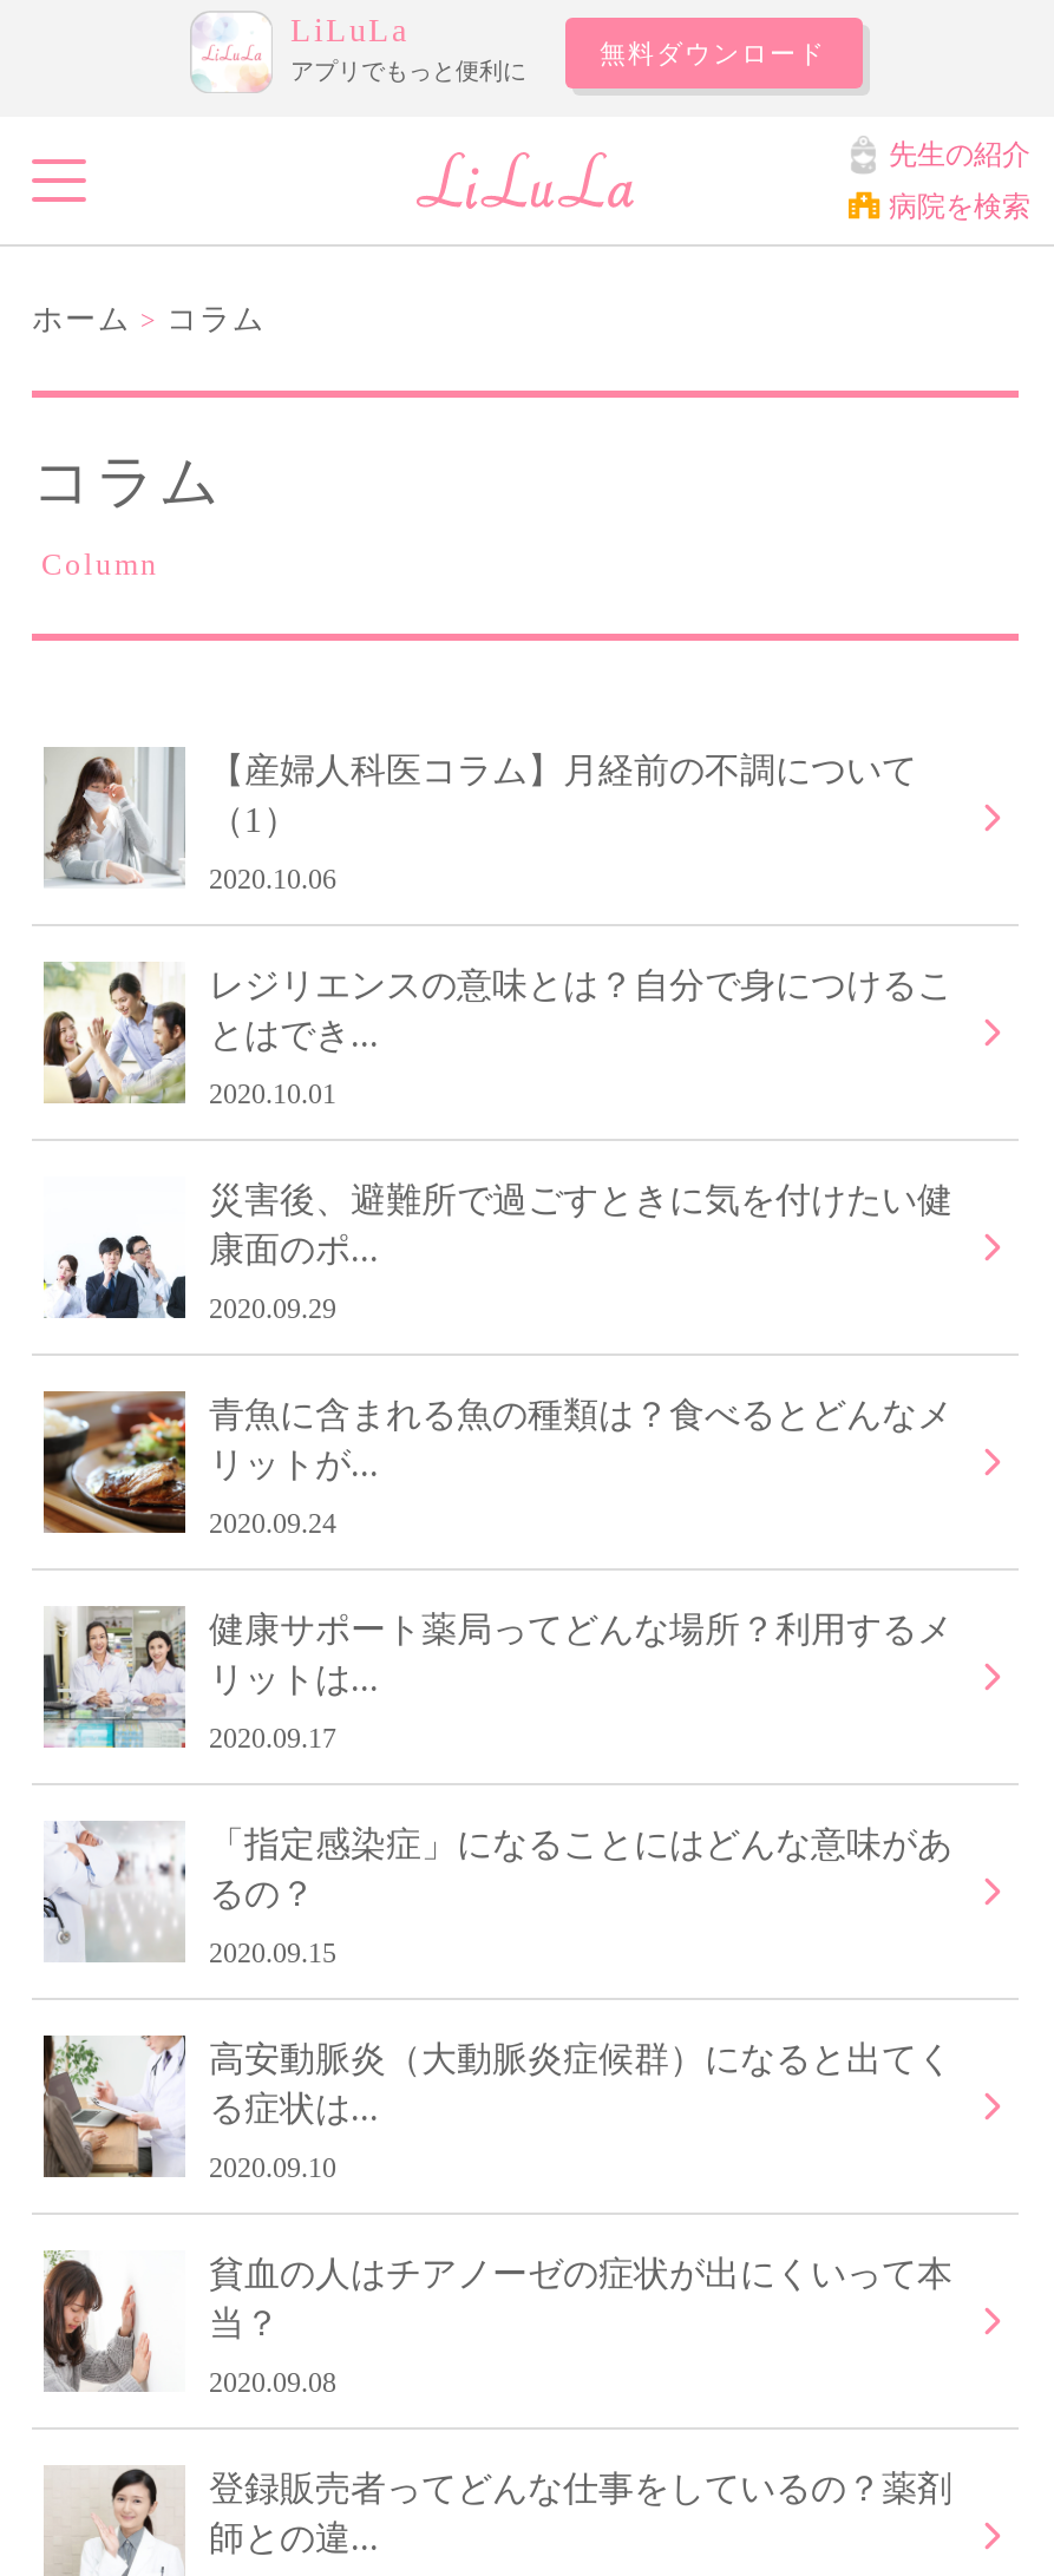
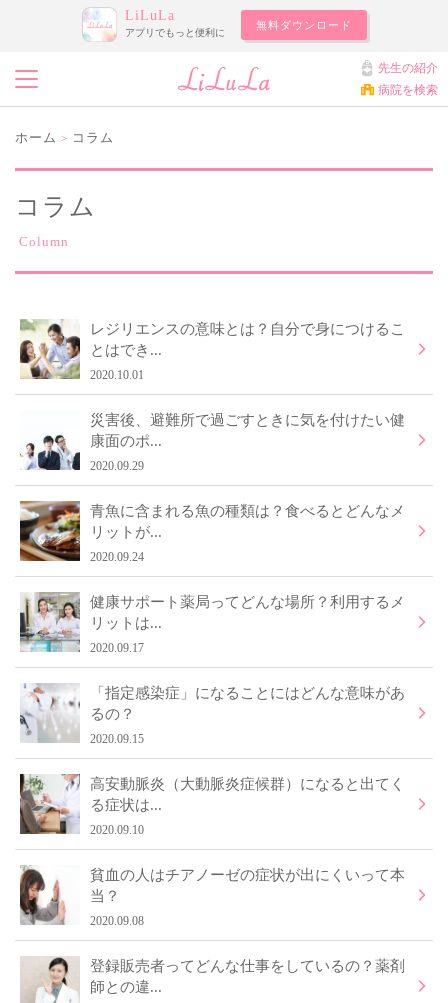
- [image]
- 【産婦人科医コラム】月経前の不調について
- （1）
- 2020.10.06
